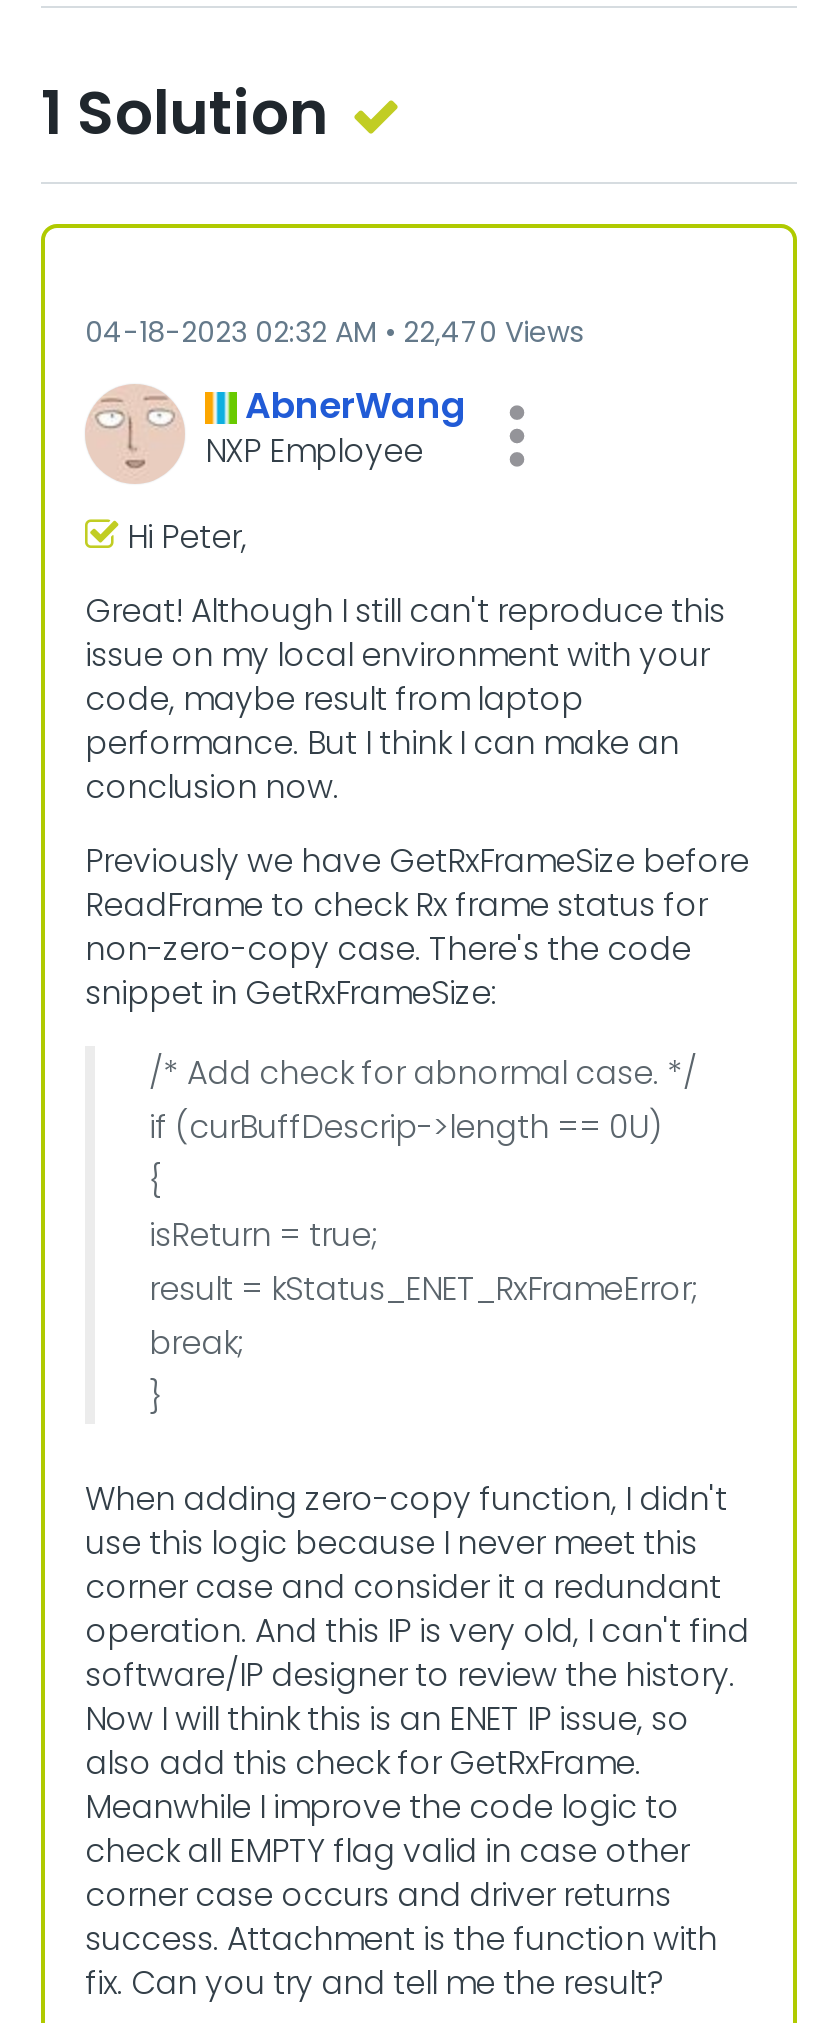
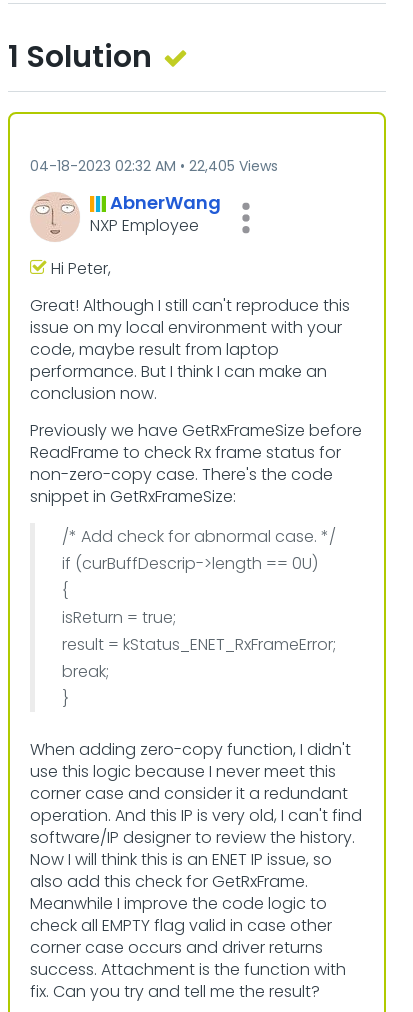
- 04-18-2023 02:32 AM 22,470 Views
+ 04-18-2023 02:32 AM 22,405 Views
